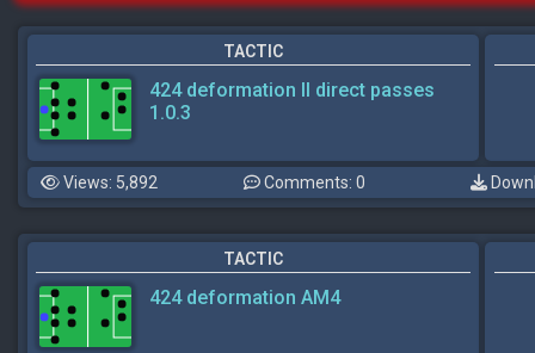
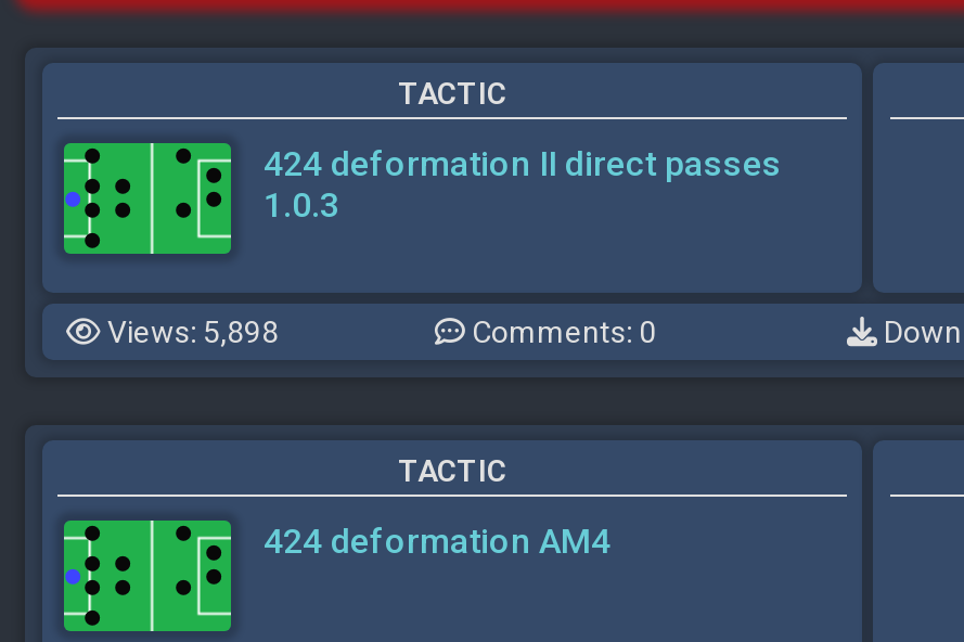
- Views: 5,892
+ Views: 5,898
